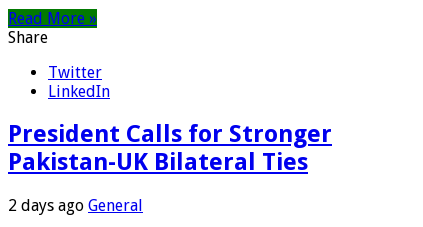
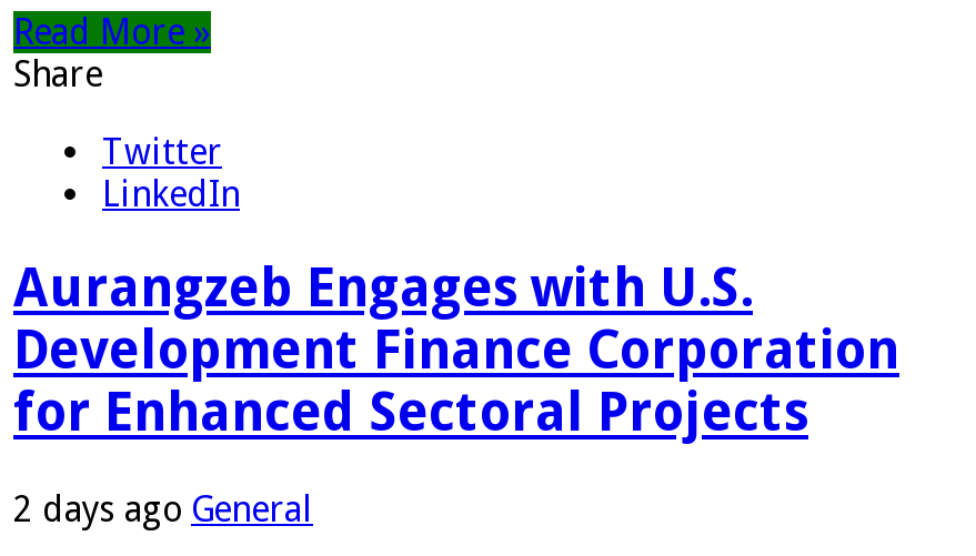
- President Calls for Stronger
- Pakistan-UK Bilateral Ties
+ Aurangzeb Engages with U.S.
+ Development Finance Corporation
+ for Enhanced Sectoral Projects
